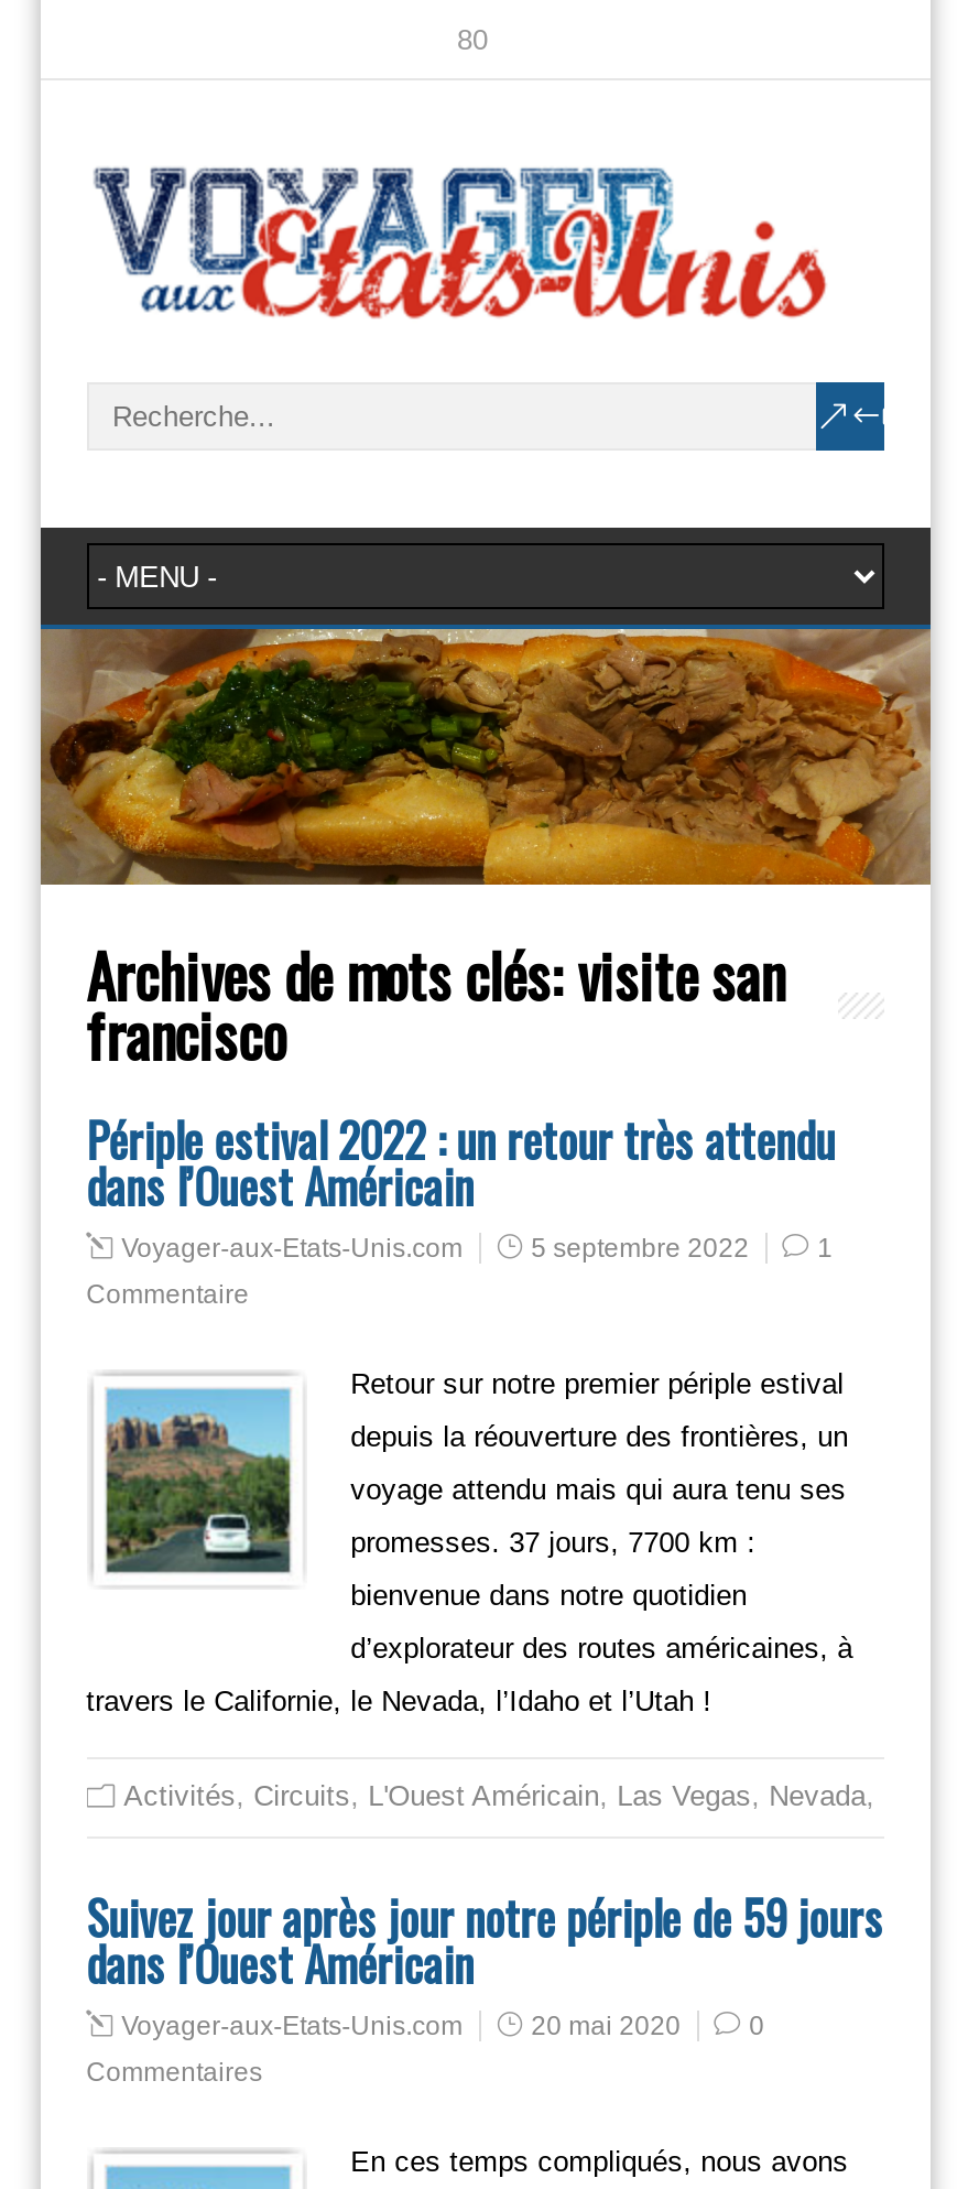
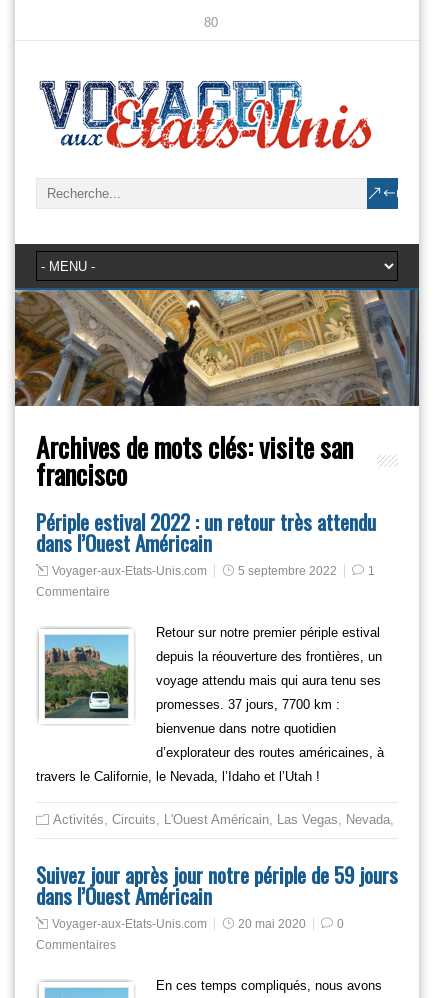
- [image]
+ [image]
